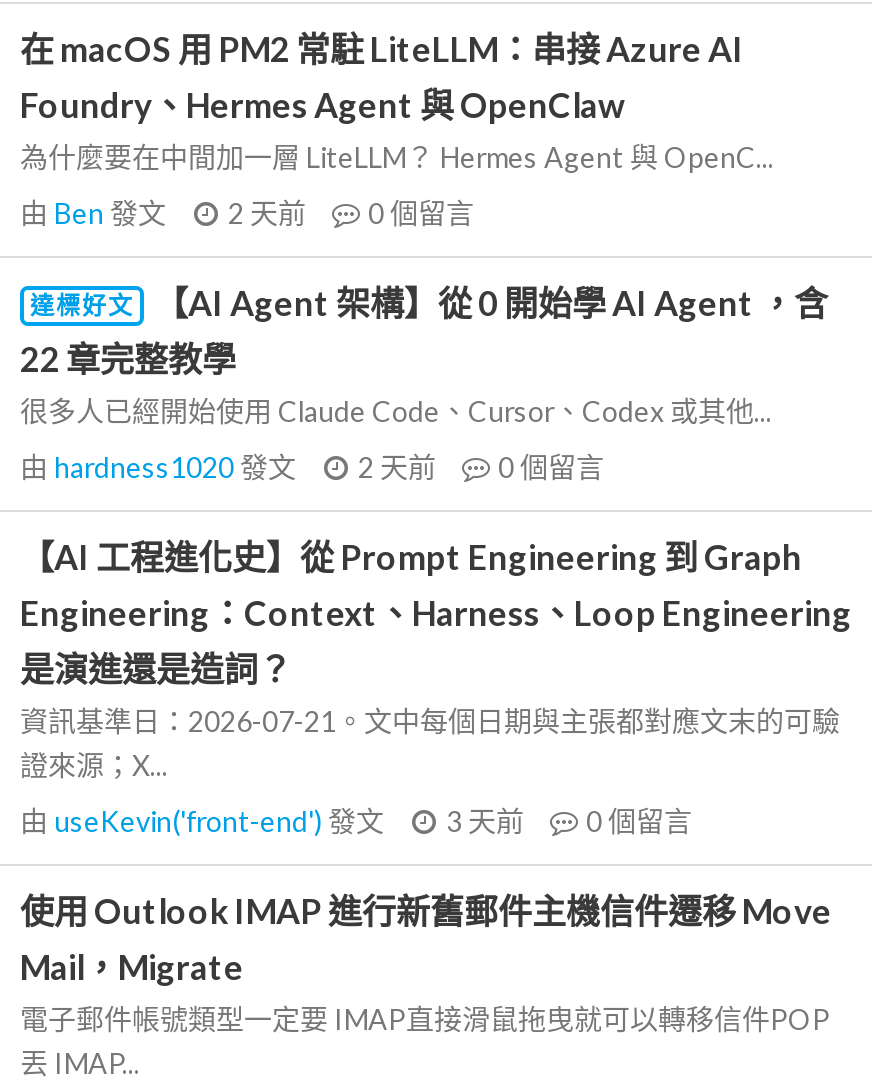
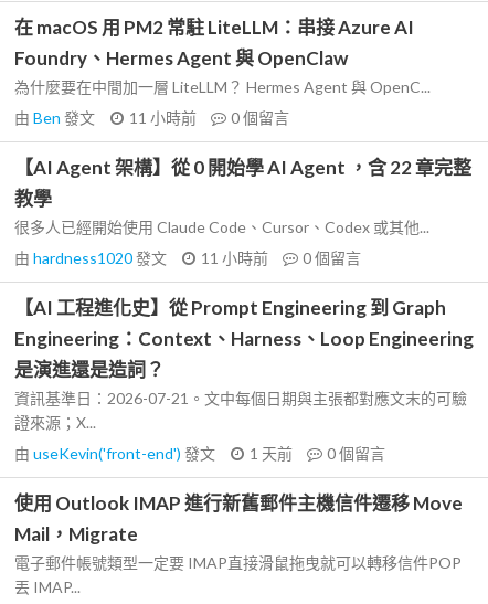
- 由Ben發文 2 天前 0個留言
+ 由Ben發文 11 小時前 0個留言

- 達標好文
- 【AI Agent 架構】從 0 開始學 AI Agent ，含
- 22 章完整教學
+ 【AI Agent 架構】從 0 開始學 AI Agent ，含 22 章完整
+ 教學

- 由hardness1020發文 2 天前 0個留言
+ 由hardness1020發文 11 小時前 0個留言

- 由useKevin('front-end')發文 3 天前 0個留言
+ 由useKevin('front-end')發文 1 天前 0個留言
